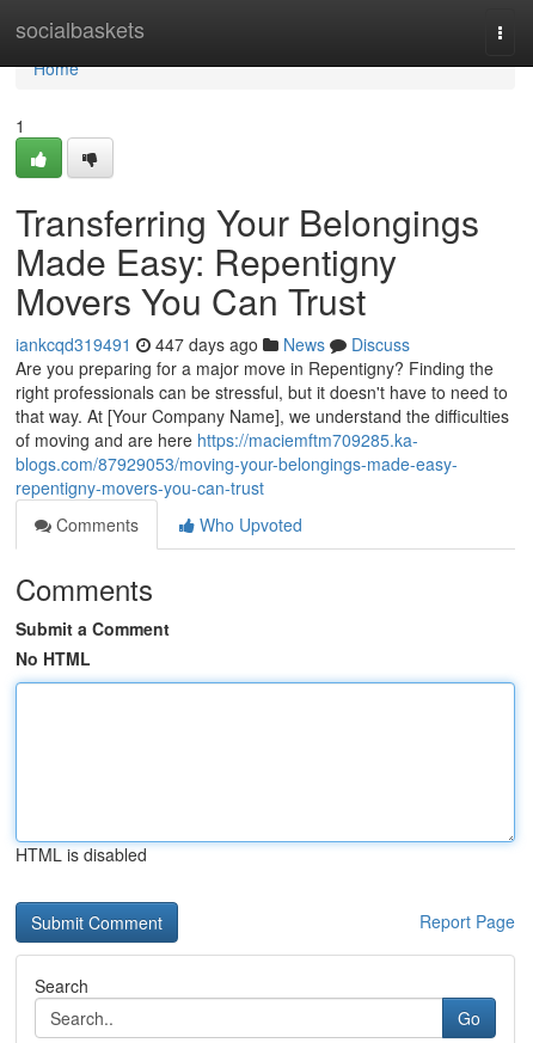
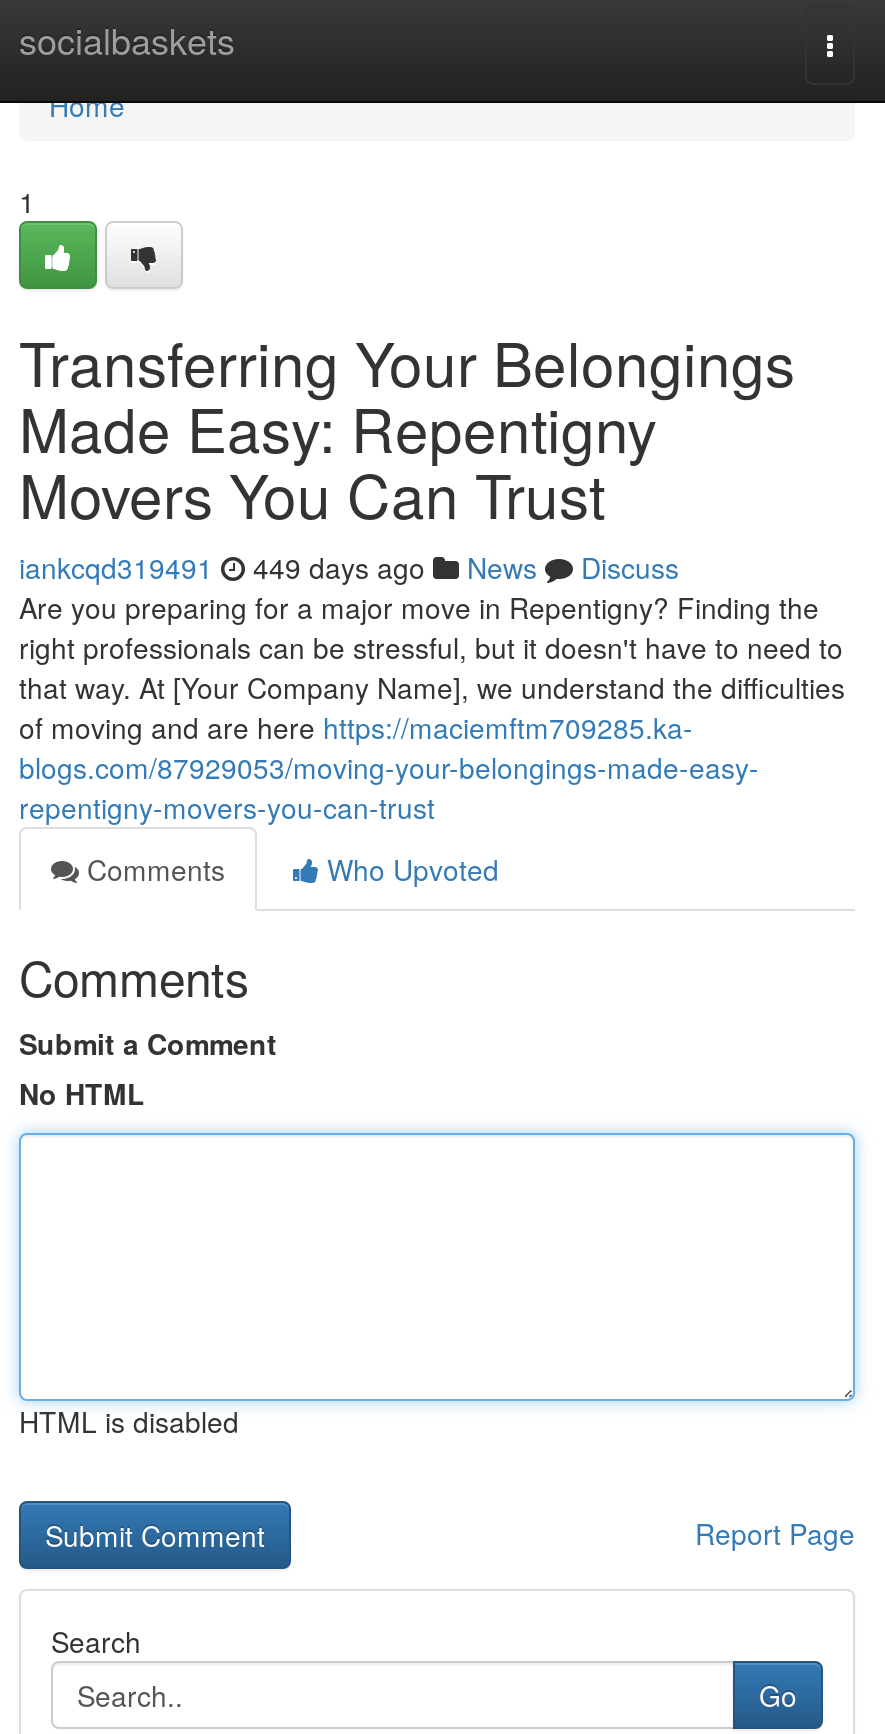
- iankcqd319491 447 days ago News Discuss
+ iankcqd319491 449 days ago News Discuss
